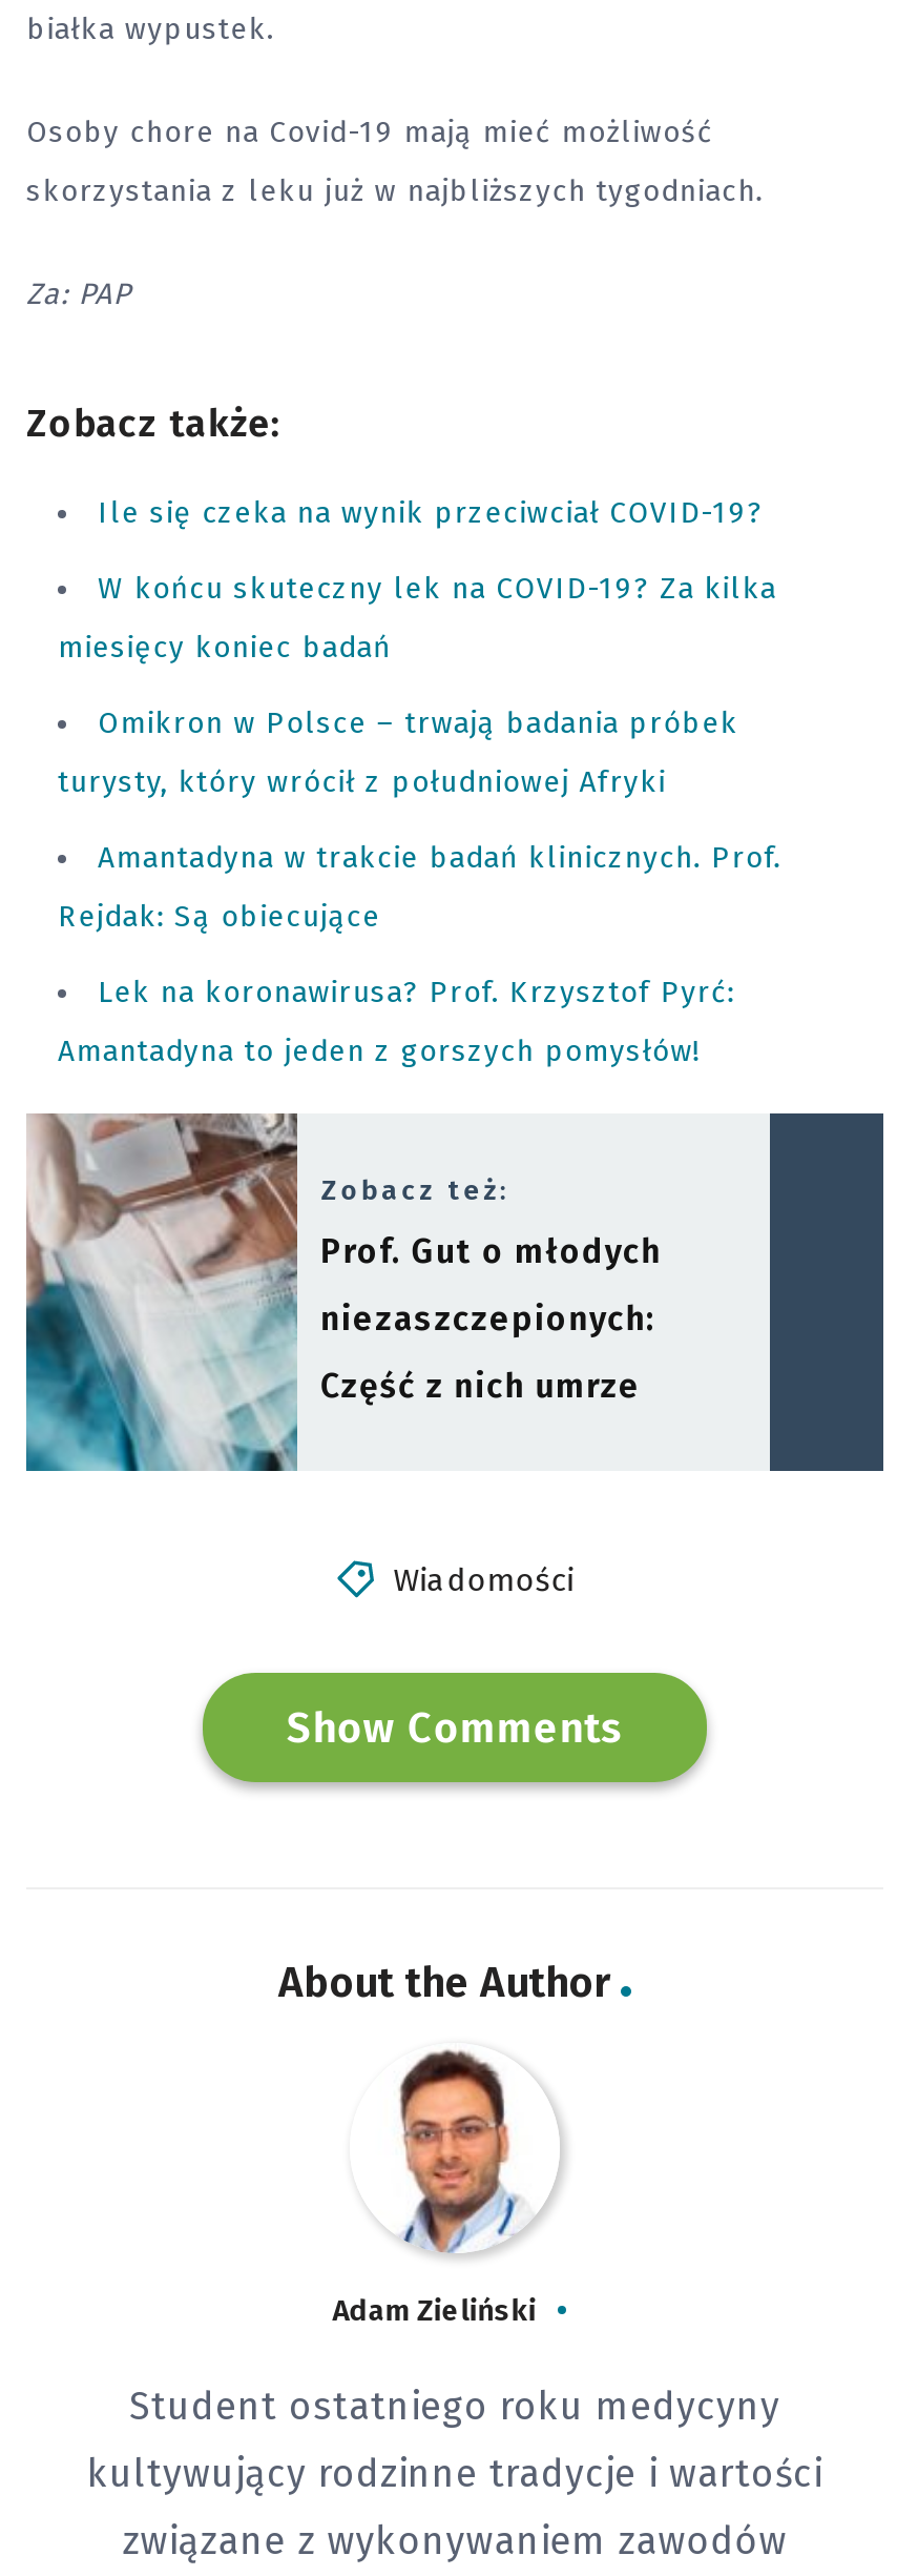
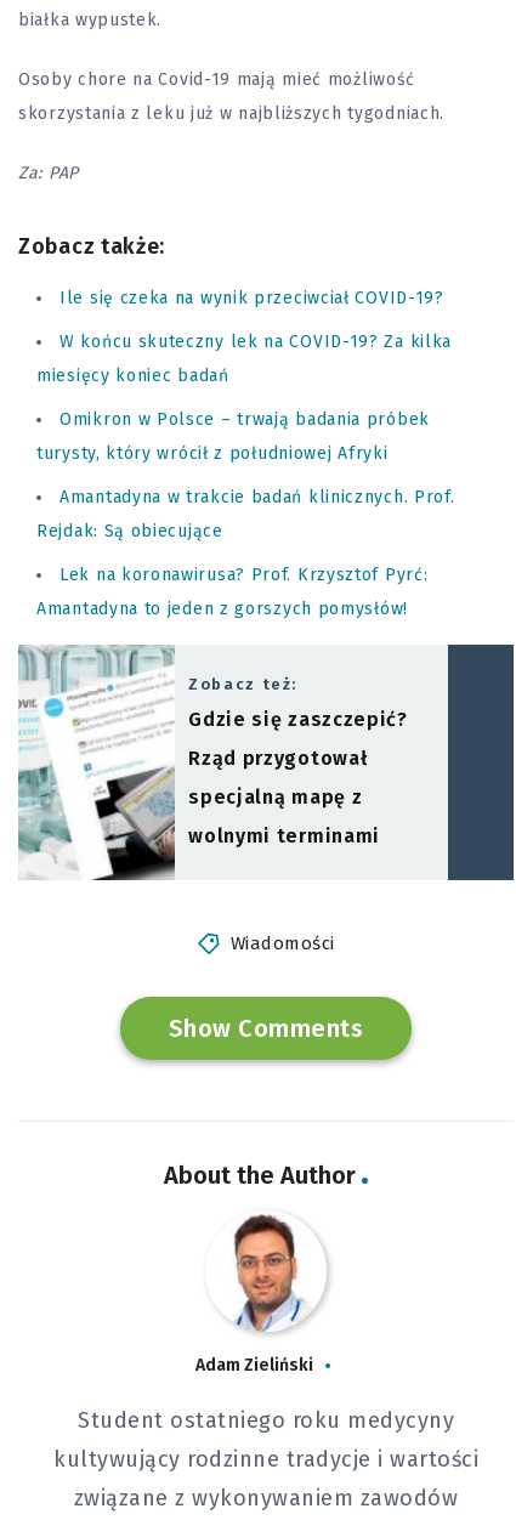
- [image]
- Prof. Gut o młodych
- niezaszczepionych:
- Część z nich umrze
+ [image]
+ Gdzie się zaszczepić?
+ Rząd przygotował
+ specjalną mapę z
+ wolnymi terminami
